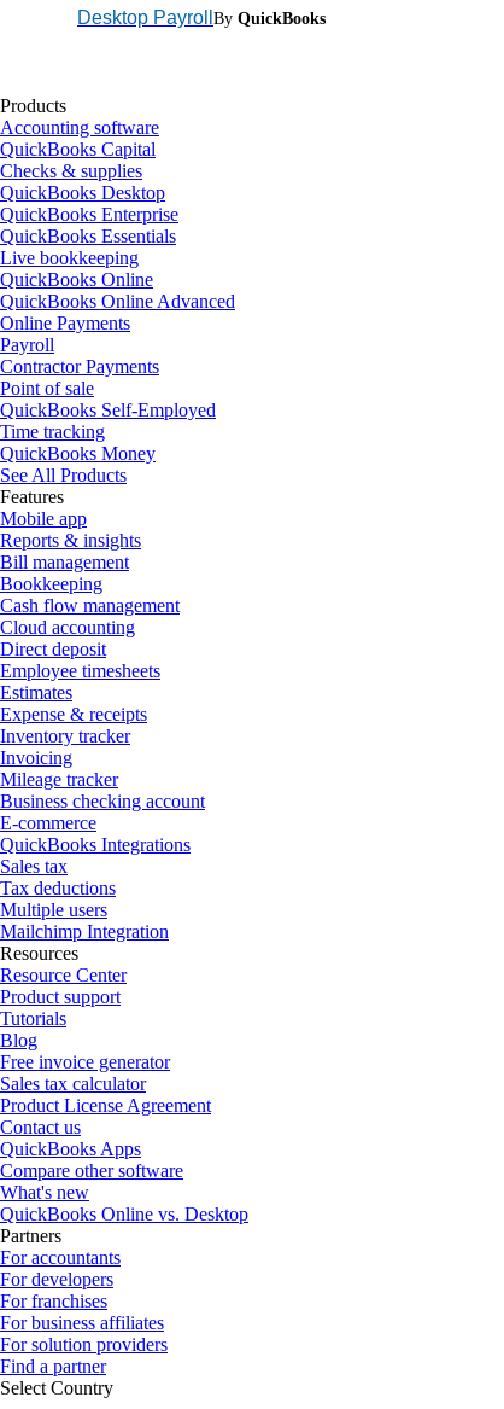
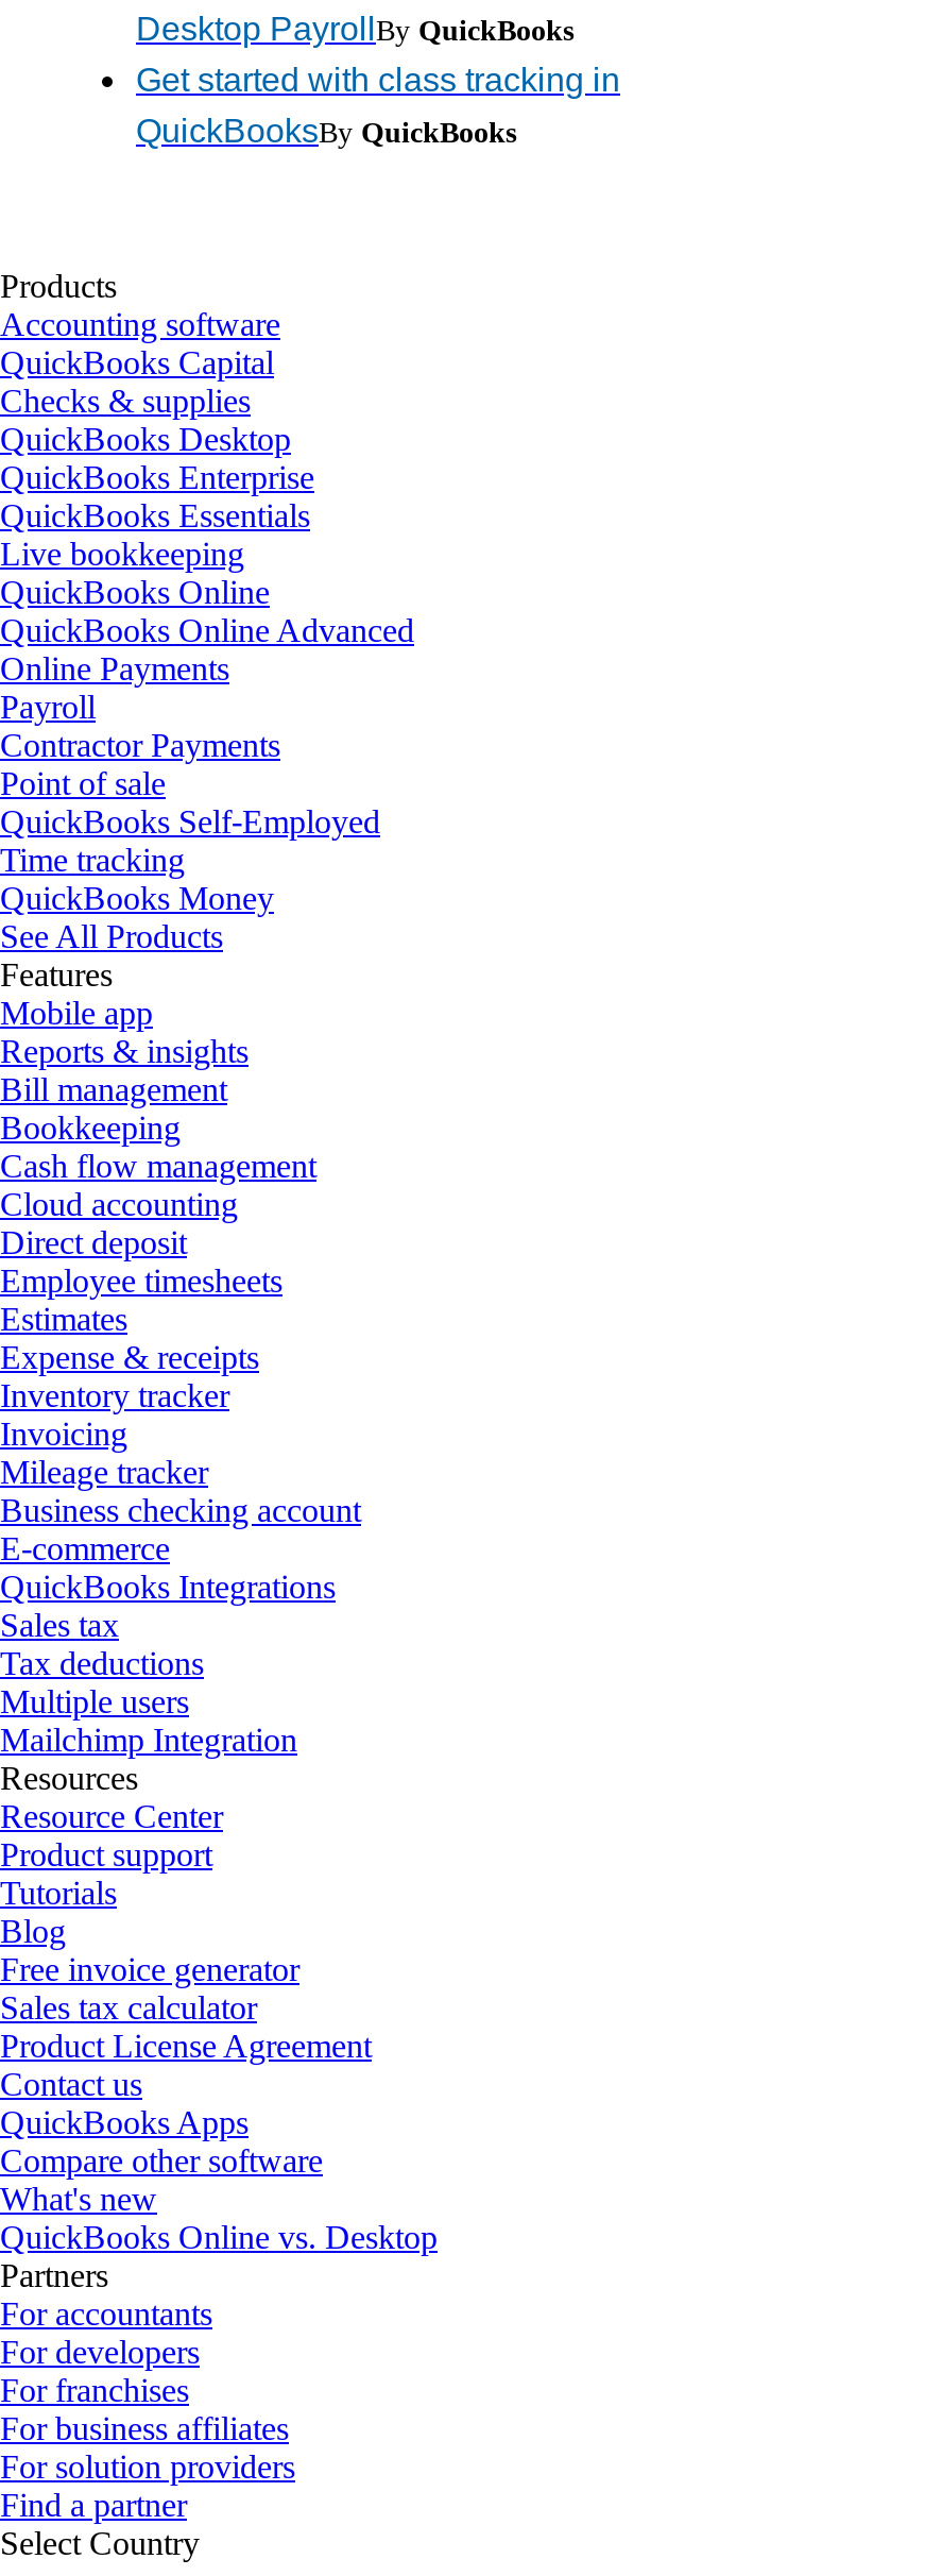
+ Get started with class tracking in
+ QuickBooksBy QuickBooks
